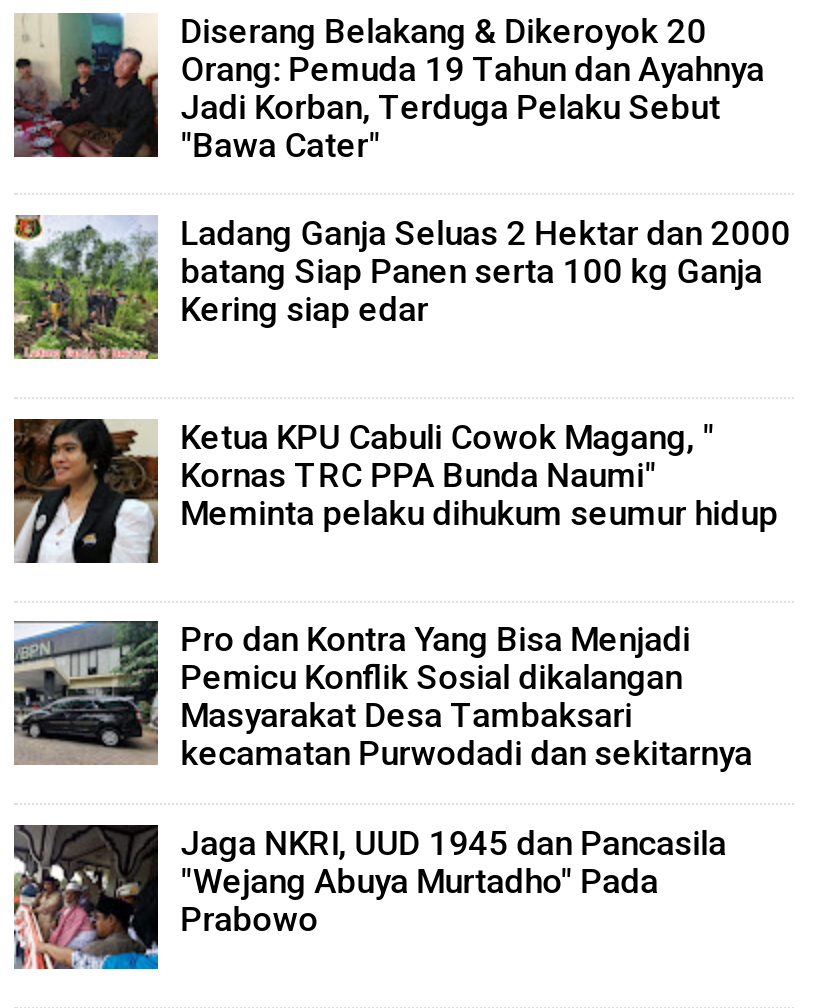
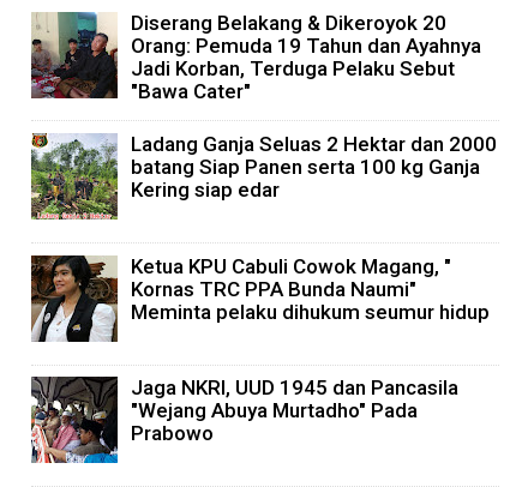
- [image]
- Pro dan Kontra Yang Bisa Menjadi
- Pemicu Konflik Sosial dikalangan
- Masyarakat Desa Tambaksari
- kecamatan Purwodadi dan sekitarnya
